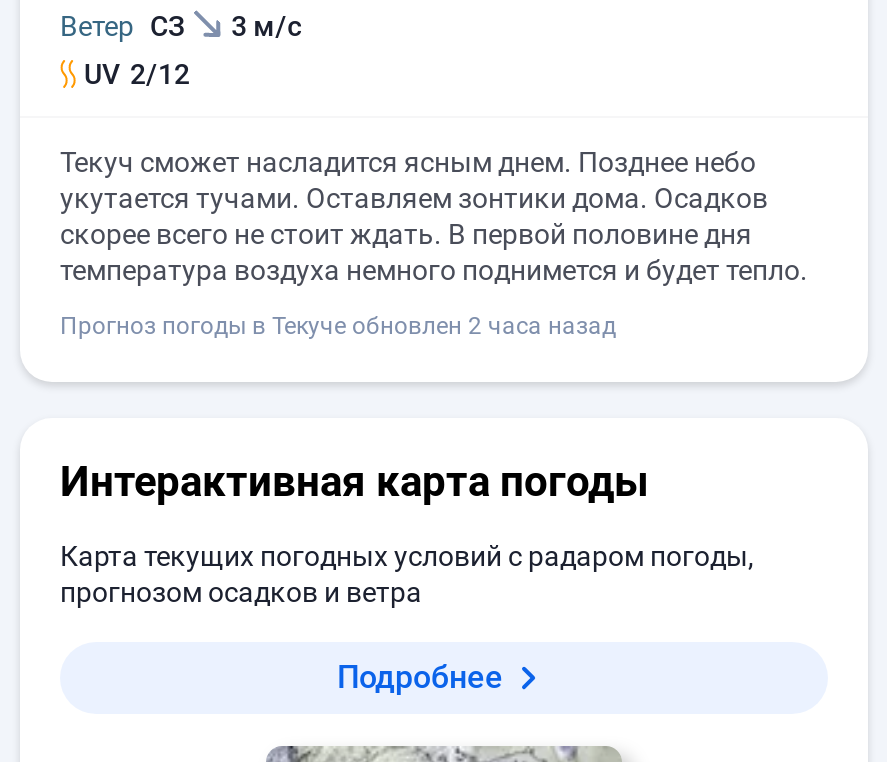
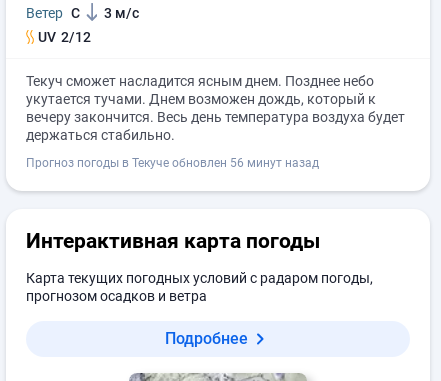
- Ветер СЗ
+ Ветер С

- укутается тучами. Оставляем зонтики дома. Осадков
- скорее всего не стоит ждать. В первой половине дня
- температура воздуха немного поднимется и будет тепло.
+ укутается тучами. Днем возможен дождь, который к
+ вечеру закончится. Весь день температура воздуха будет
+ держаться стабильно.

- Прогноз погоды в Текуче обновлен 2 часа назад
+ Прогноз погоды в Текуче обновлен 56 минут назад
